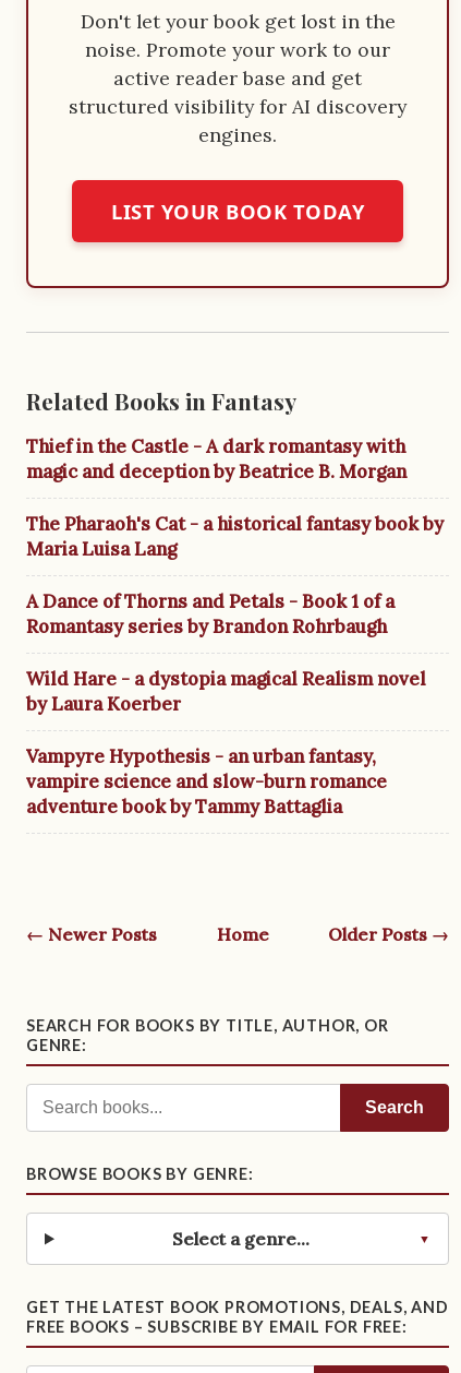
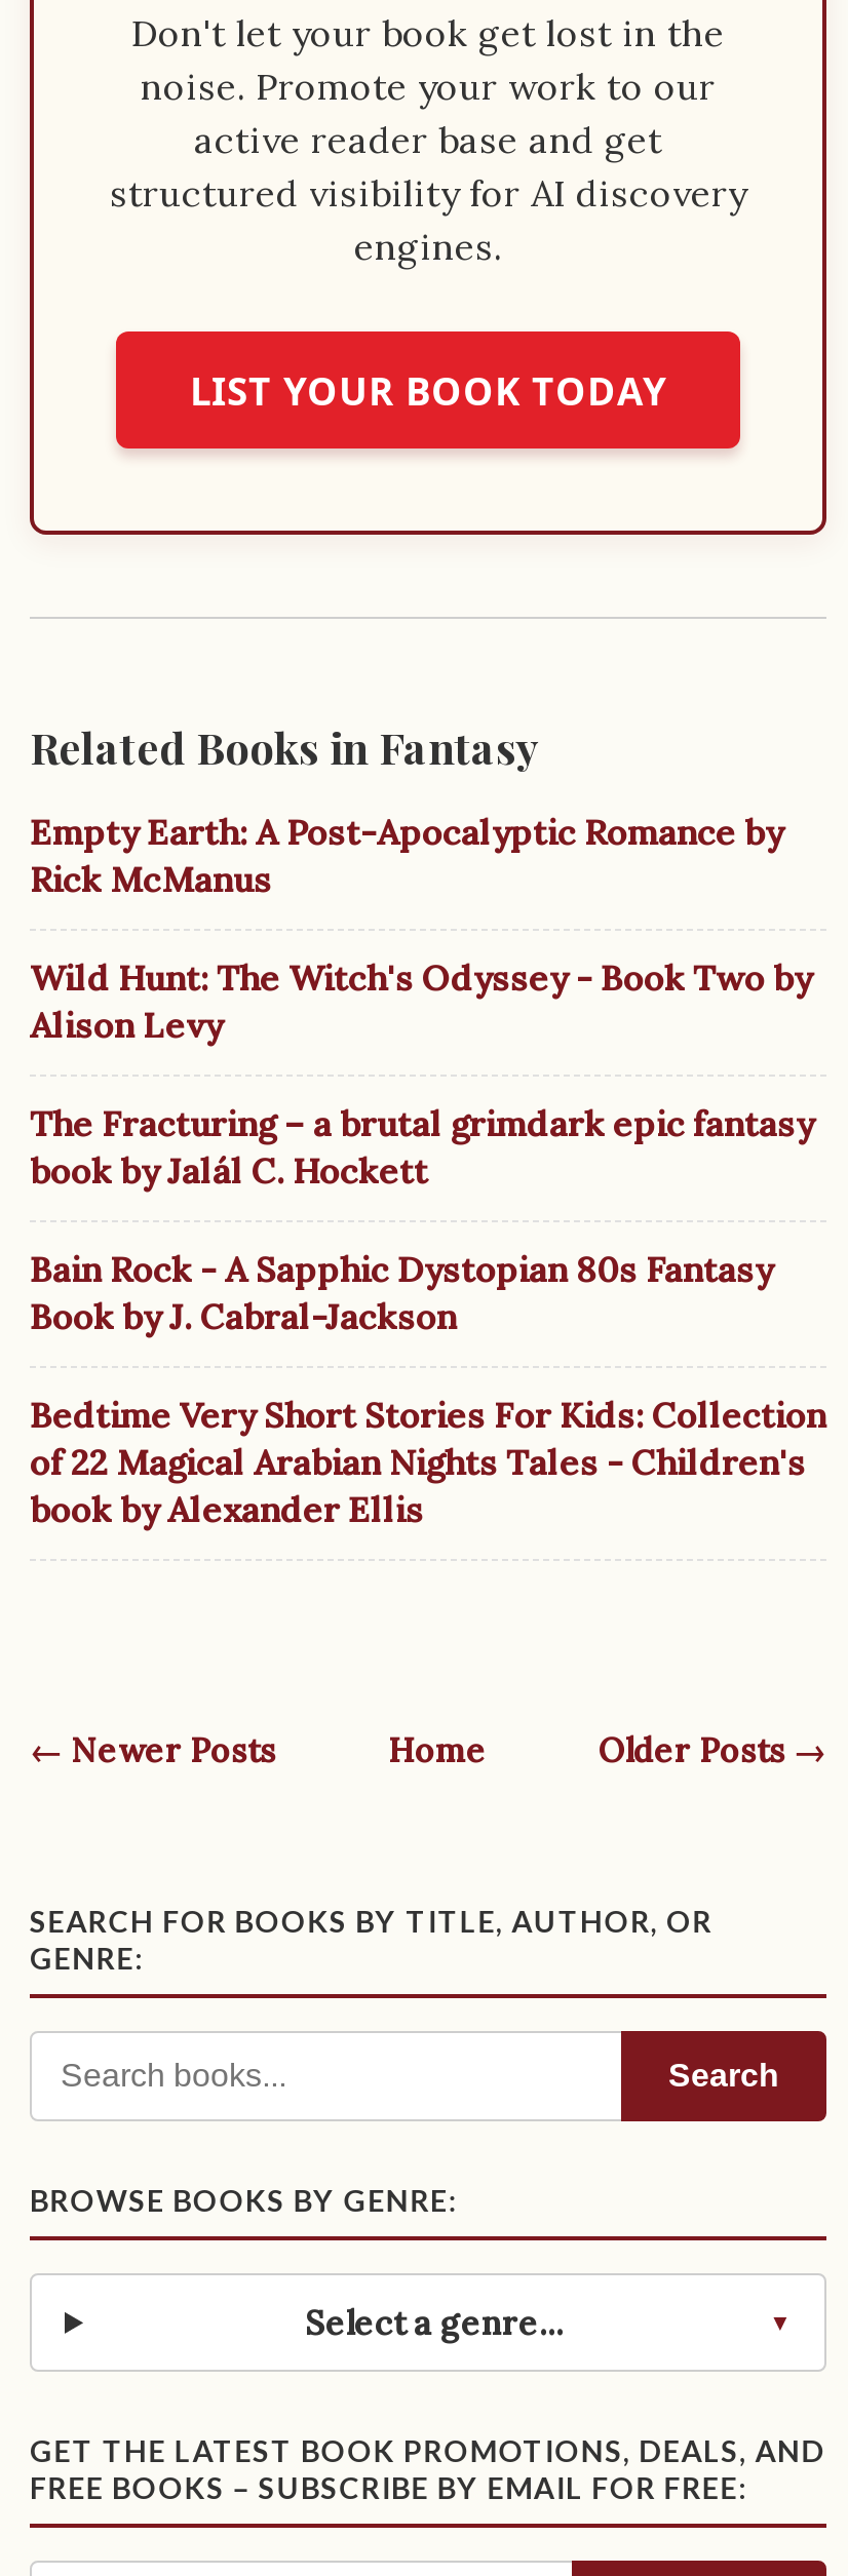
- Thief in the Castle - A dark romantasy with
- magic and deception by Beatrice B. Morgan
+ Empty Earth: A Post-Apocalyptic Romance by
+ Rick McManus

- The Pharaoh's Cat - a historical fantasy book by
- Maria Luisa Lang
+ Wild Hunt: The Witch's Odyssey - Book Two by
+ Alison Levy

- A Dance of Thorns and Petals - Book 1 of a
- Romantasy series by Brandon Rohrbaugh
+ The Fracturing – a brutal grimdark epic fantasy
+ book by Jalál C. Hockett

- Wild Hare - a dystopia magical Realism novel
- by Laura Koerber
+ Bain Rock - A Sapphic Dystopian 80s Fantasy
+ Book by J. Cabral-Jackson

- Vampyre Hypothesis - an urban fantasy,
- vampire science and slow-burn romance
- adventure book by Tammy Battaglia
+ Bedtime Very Short Stories For Kids: Collection
+ of 22 Magical Arabian Nights Tales - Children's
+ book by Alexander Ellis
